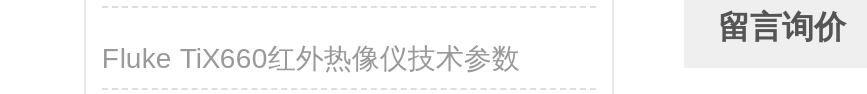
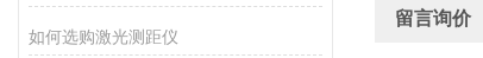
- Fluke TiX660红外热像仪技术参数
+ 如何选购激光测距仪
